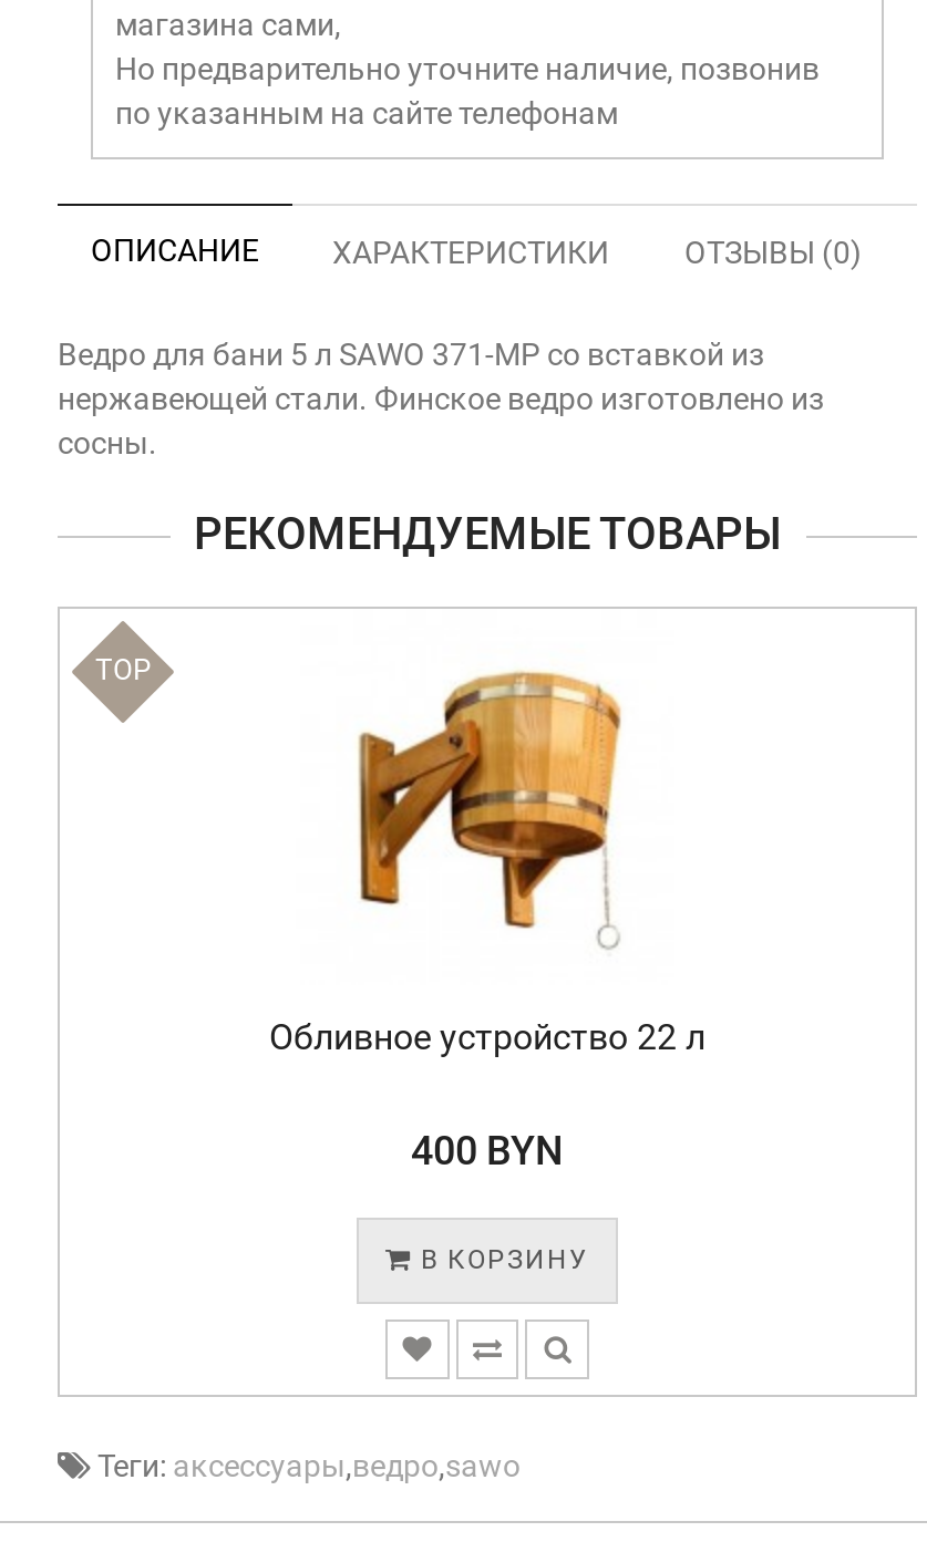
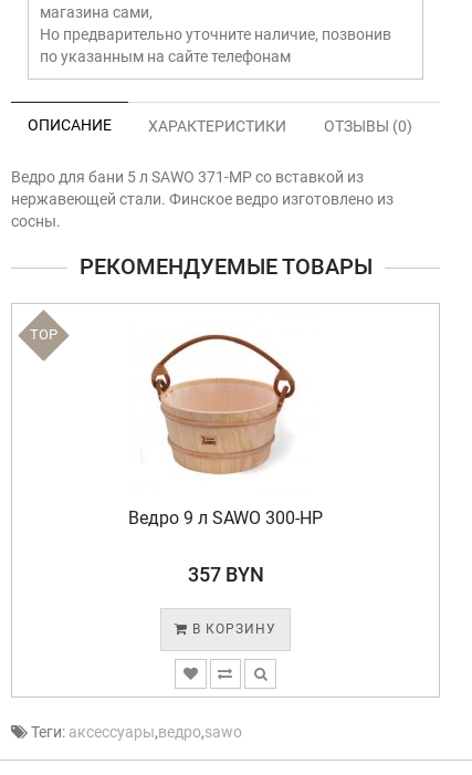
- [image]
- Обливное устройство 22 л
+ [image]
+ Ведро 9 л SAWO 300-НР

- 400 BYN
+ 357 BYN
